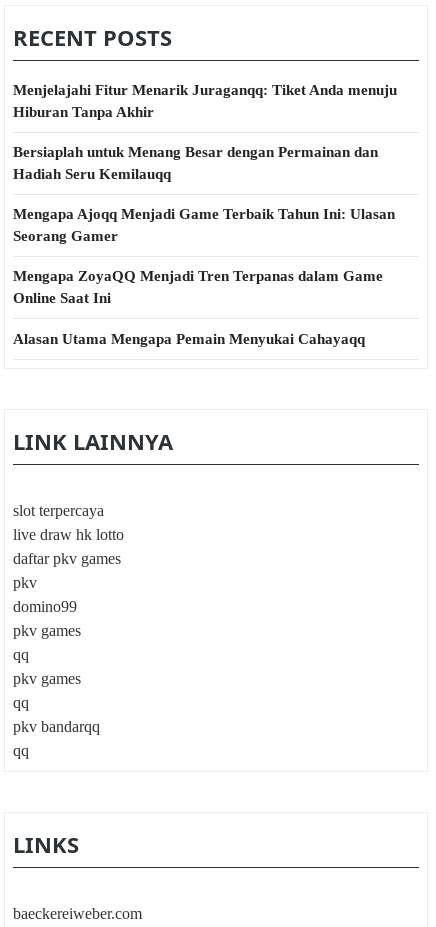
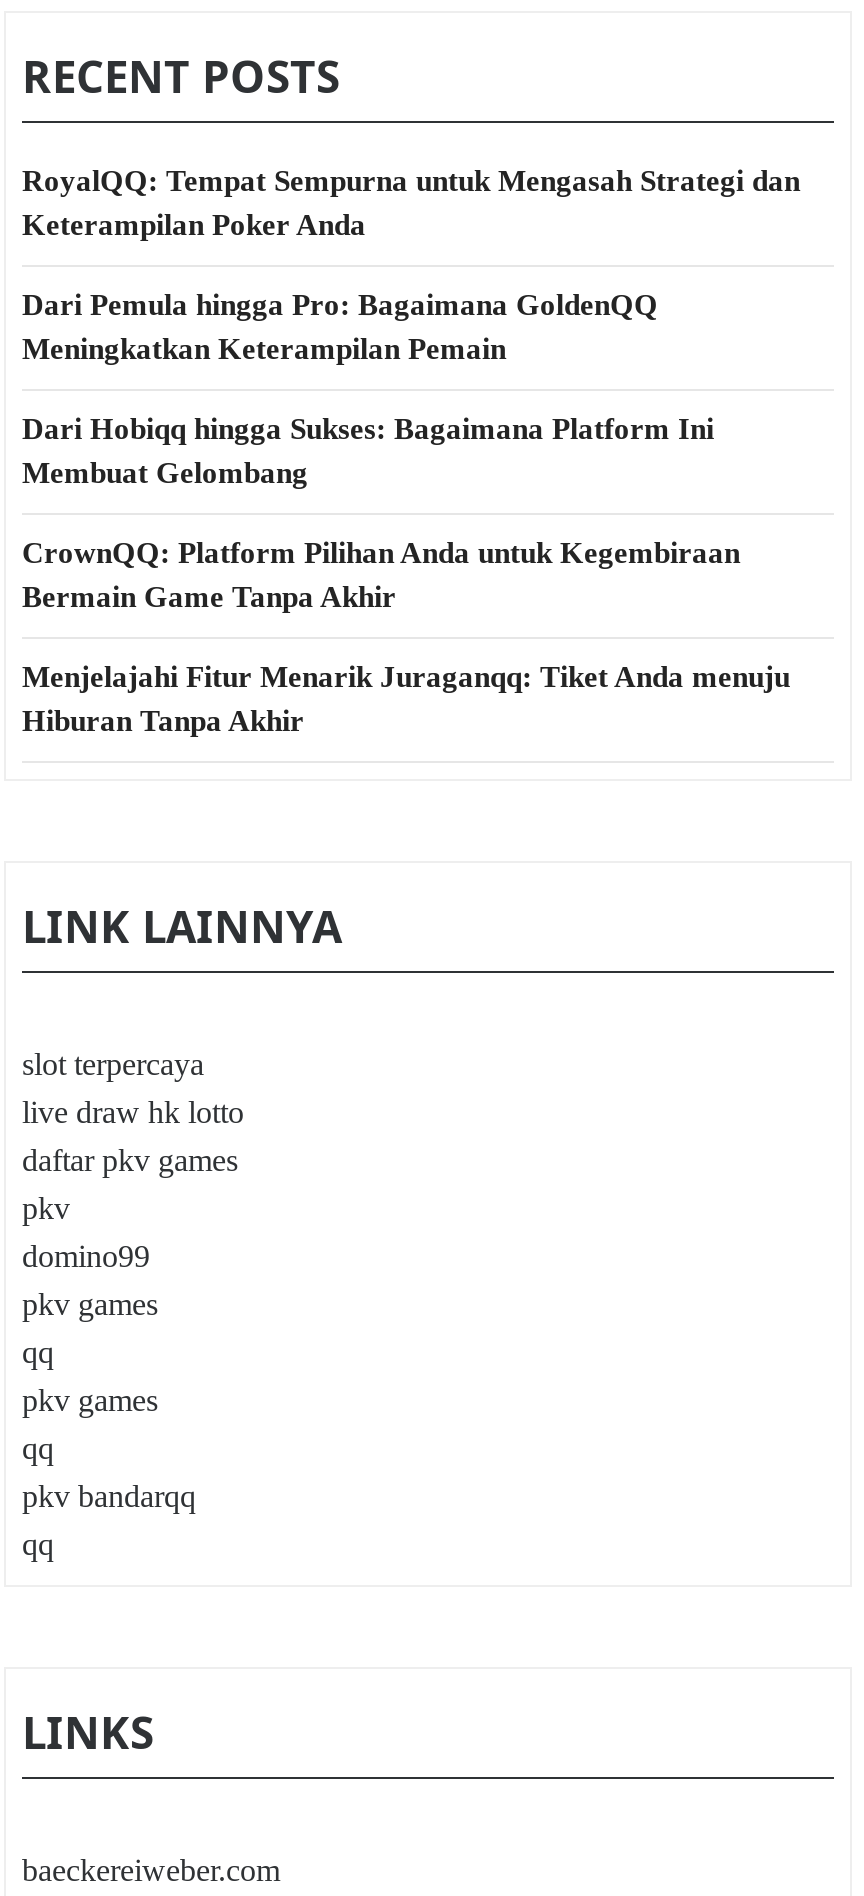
+ RoyalQQ: Tempat Sempurna untuk Mengasah Strategi dan
+ Keterampilan Poker Anda
+ Dari Pemula hingga Pro: Bagaimana GoldenQQ
+ Meningkatkan Keterampilan Pemain
+ Dari Hobiqq hingga Sukses: Bagaimana Platform Ini
+ Membuat Gelombang
+ CrownQQ: Platform Pilihan Anda untuk Kegembiraan
+ Bermain Game Tanpa Akhir

moved down: Menjelajahi Fitur Menarik Juraganqq: Tiket Anda menuju | Hiburan Tanpa Akhir

- Bersiaplah untuk Menang Besar dengan Permainan dan
- Hadiah Seru Kemilauqq
- Mengapa Ajoqq Menjadi Game Terbaik Tahun Ini: Ulasan
- Seorang Gamer
- Mengapa ZoyaQQ Menjadi Tren Terpanas dalam Game
- Online Saat Ini
- Alasan Utama Mengapa Pemain Menyukai Cahayaqq
